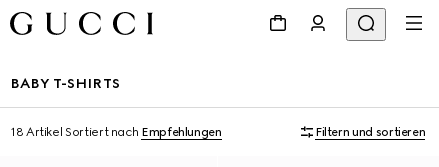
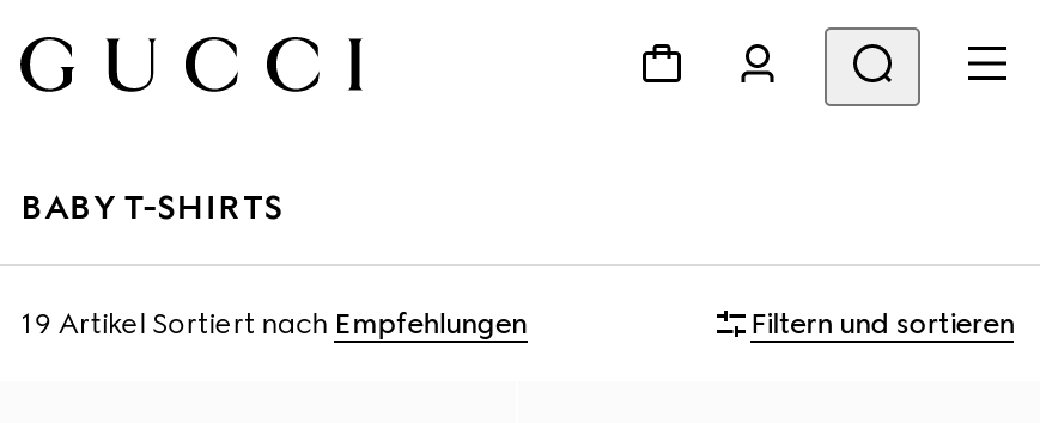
- 18 Artikel Sortiert nach Empfehlungen
+ 19 Artikel Sortiert nach Empfehlungen
